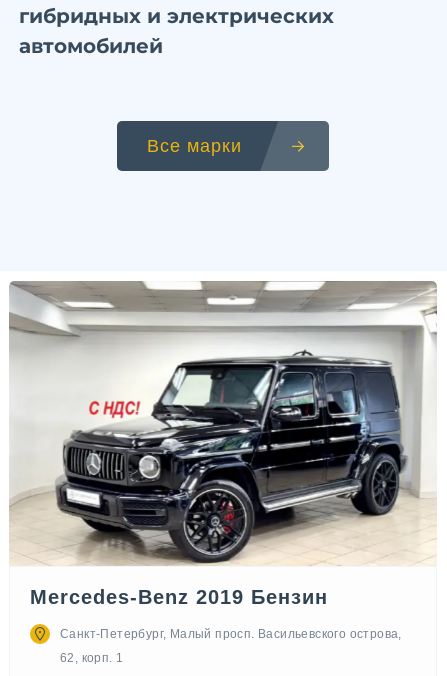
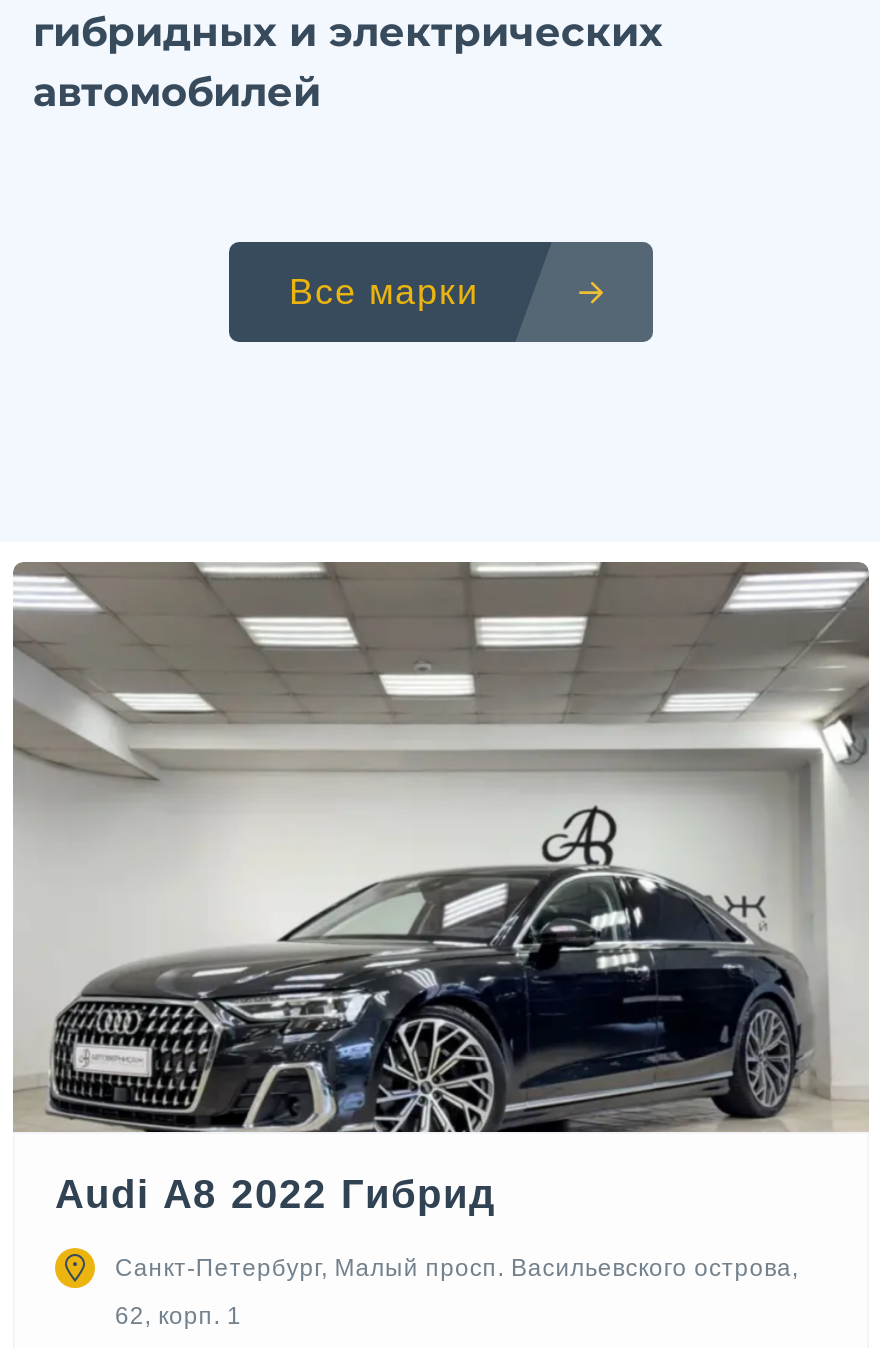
- [image]
- Mercedes-Benz 2019 Бензин
+ [image]
+ Audi A8 2022 Гибрид
